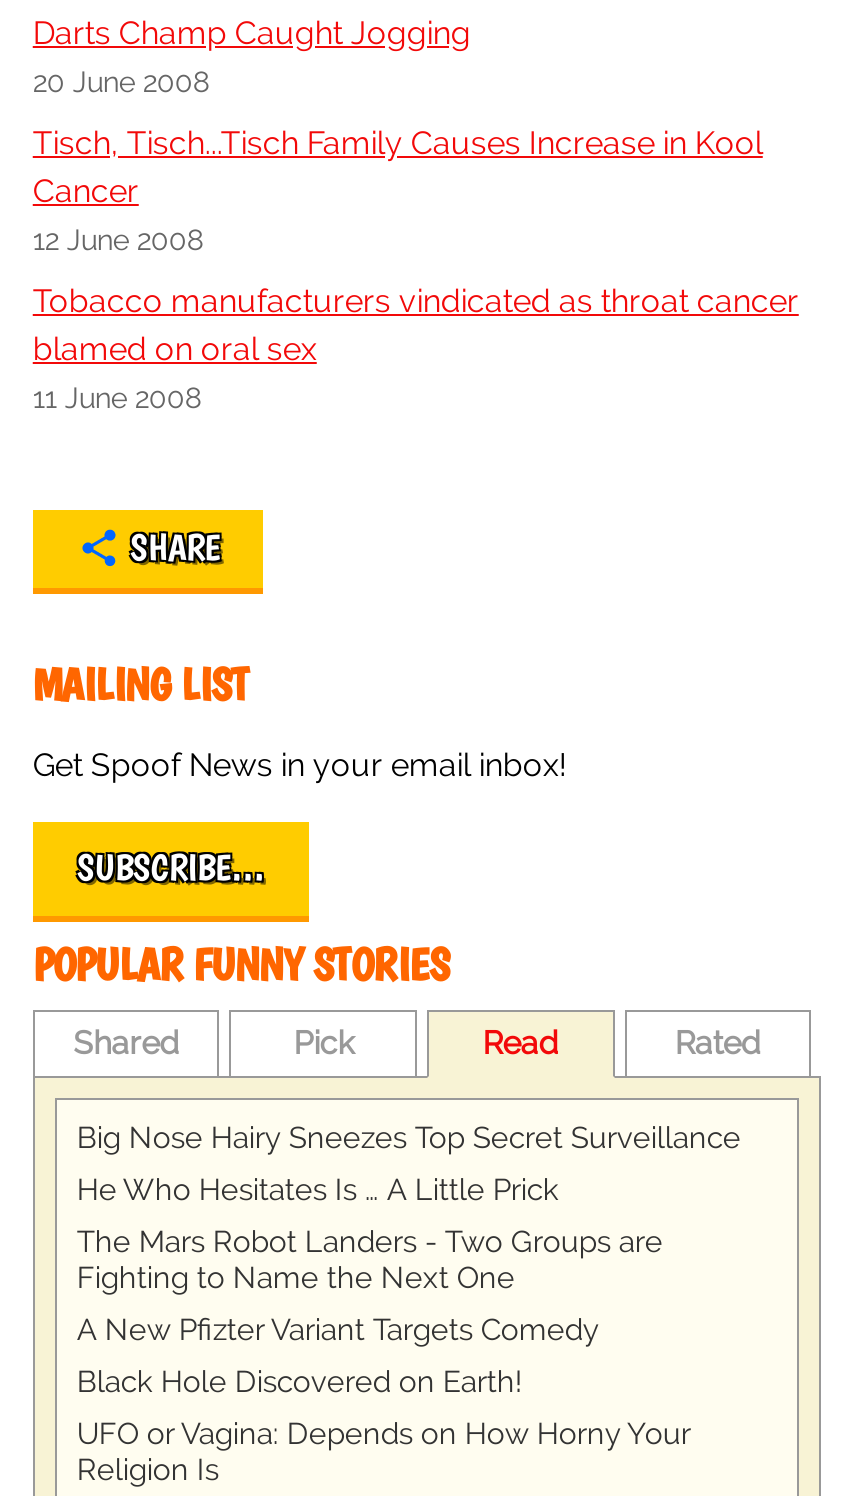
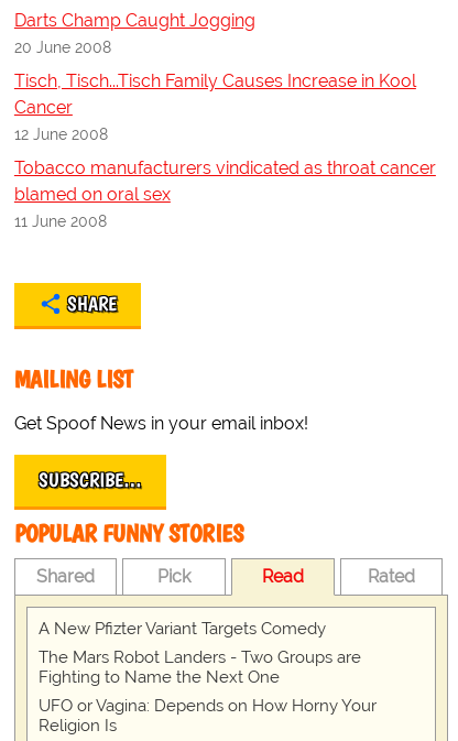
- Big Nose Hairy Sneezes Top Secret Surveillance
- He Who Hesitates Is … A Little Prick

moved up: A New Pfizter Variant Targets Comedy

- Black Hole Discovered on Earth!
